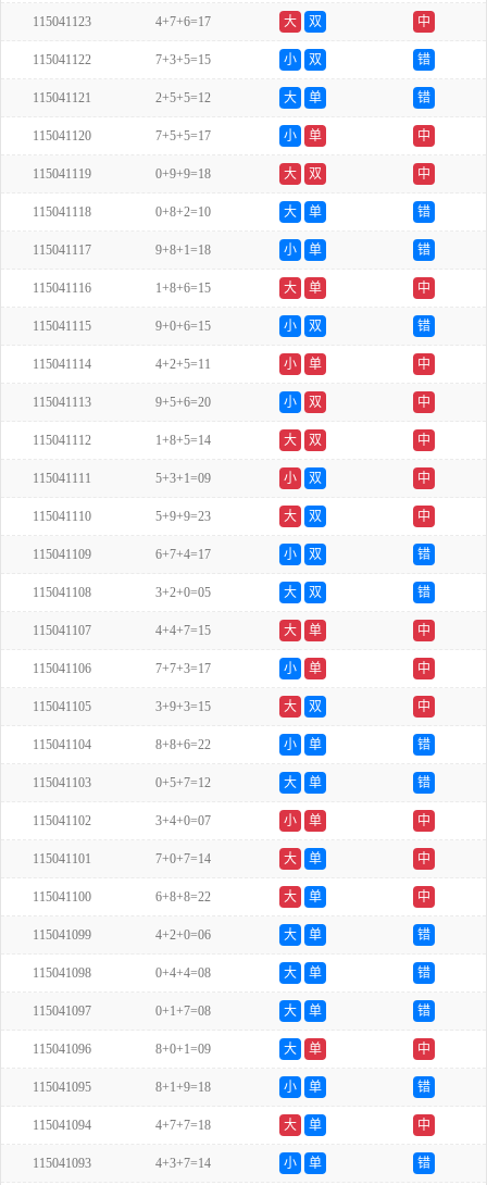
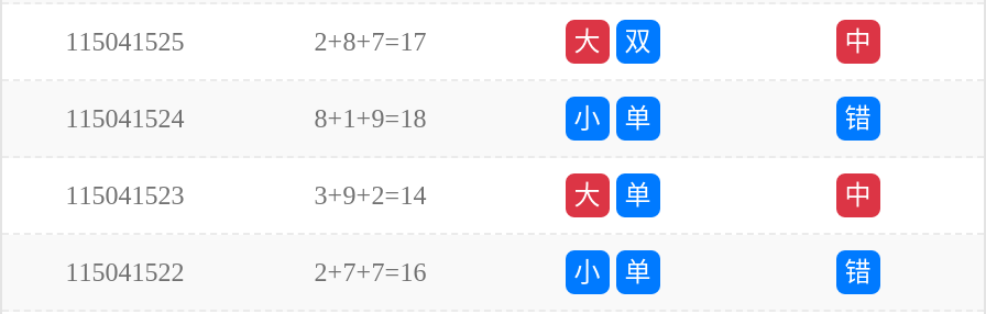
- 115041123
+ 115041525

- 4+7+6=17
+ 2+8+7=17

- 115041122
- 7+3+5=15
- 小
- 双
- 错
- 115041121
- 2+5+5=12
- 大
- 单
- 错
- 115041120
- 7+5+5=17
- 小
- 单
- 中
- 115041119
- 0+9+9=18
- 大
- 双
- 中
- 115041118
- 0+8+2=10
- 大
- 单
- 错
- 115041117
- 9+8+1=18
- 小
- 单
- 错
- 115041116
- 1+8+6=15
- 大
- 单
- 中
- 115041115
- 9+0+6=15
- 小
- 双
- 错
- 115041114
- 4+2+5=11
- 小
- 单
- 中
- 115041113
- 9+5+6=20
- 小
- 双
- 中
- 115041112
- 1+8+5=14
- 大
- 双
- 中
- 115041111
- 5+3+1=09
- 小
- 双
- 中
- 115041110
- 5+9+9=23
- 大
- 双
- 中
- 115041109
- 6+7+4=17
- 小
- 双
- 错
- 115041108
- 3+2+0=05
- 大
- 双
- 错
- 115041107
- 4+4+7=15
- 大
- 单
- 中
- 115041106
- 7+7+3=17
- 小
- 单
- 中
- 115041105
- 3+9+3=15
- 大
- 双
- 中
- 115041104
- 8+8+6=22
- 小
- 单
- 错
- 115041103
- 0+5+7=12
- 大
- 单
- 错
- 115041102
- 3+4+0=07
- 小
- 单
- 中
- 115041101
- 7+0+7=14
- 大
- 单
- 中
- 115041100
- 6+8+8=22
- 大
- 单
- 中
- 115041099
- 4+2+0=06
- 大
- 单
- 错
- 115041098
- 0+4+4=08
- 大
- 单
- 错
- 115041097
- 0+1+7=08
- 大
- 单
- 错
- 115041096
- 8+0+1=09
- 大
- 单
- 中
- 115041095
+ 115041524

- 115041094
+ 115041523

- 4+7+7=18
+ 3+9+2=14

- 115041093
+ 115041522

- 4+3+7=14
+ 2+7+7=16
